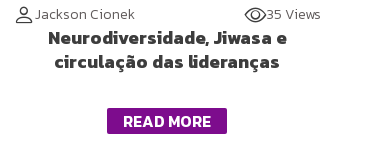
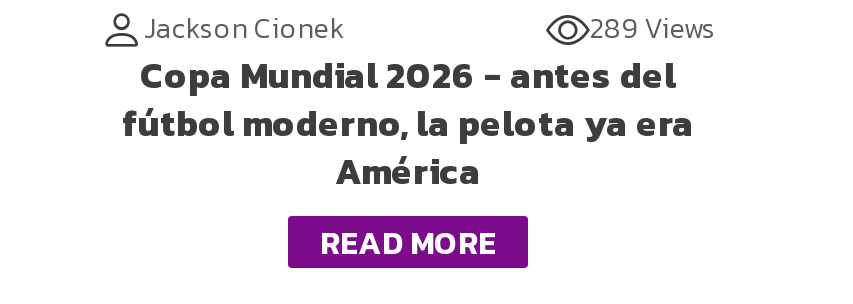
- 35 Views
- Neurodiversidade, Jiwasa e
- circulação das lideranças
+ 289 Views
+ Copa Mundial 2026 - antes del
+ fútbol moderno, la pelota ya era
+ América
